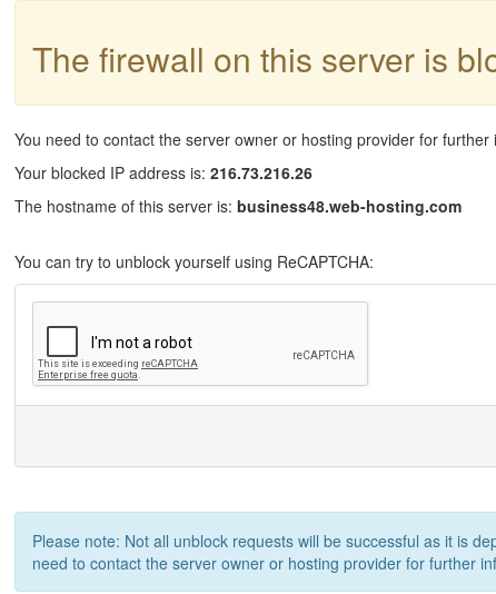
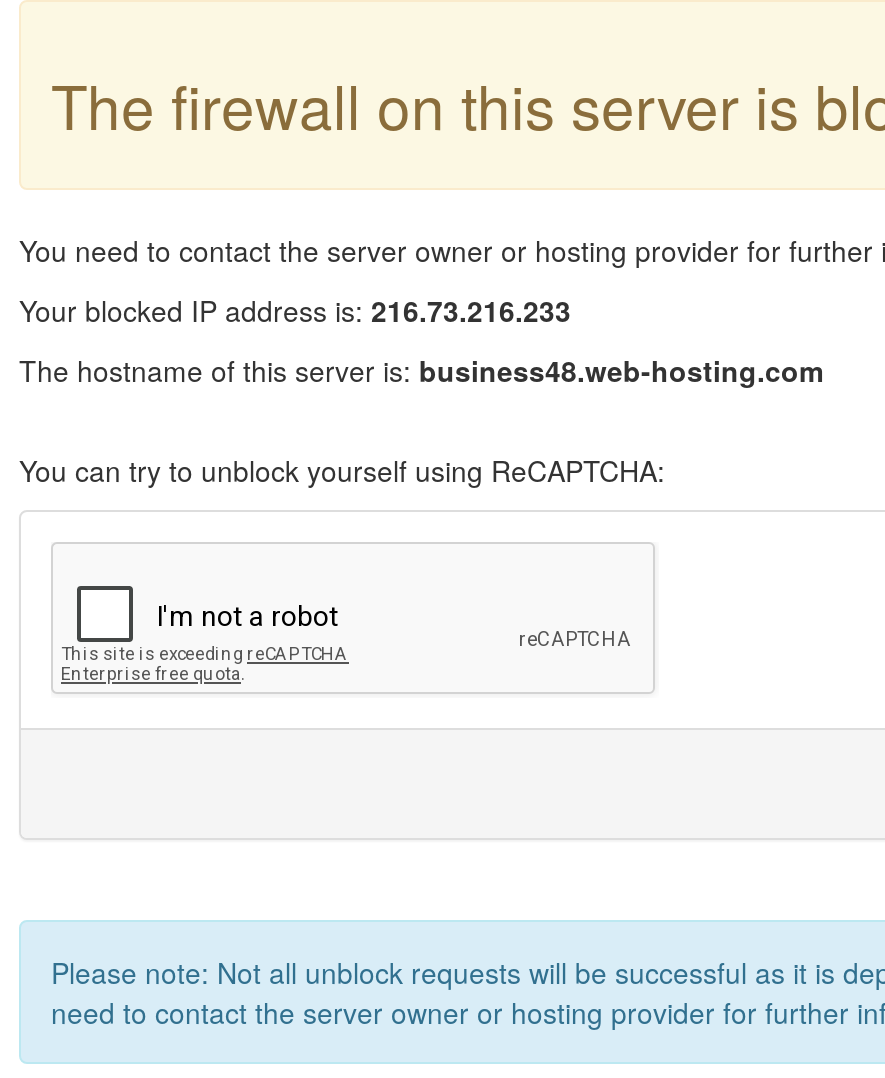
- Your blocked IP address is: 216.73.216.26
+ Your blocked IP address is: 216.73.216.233
